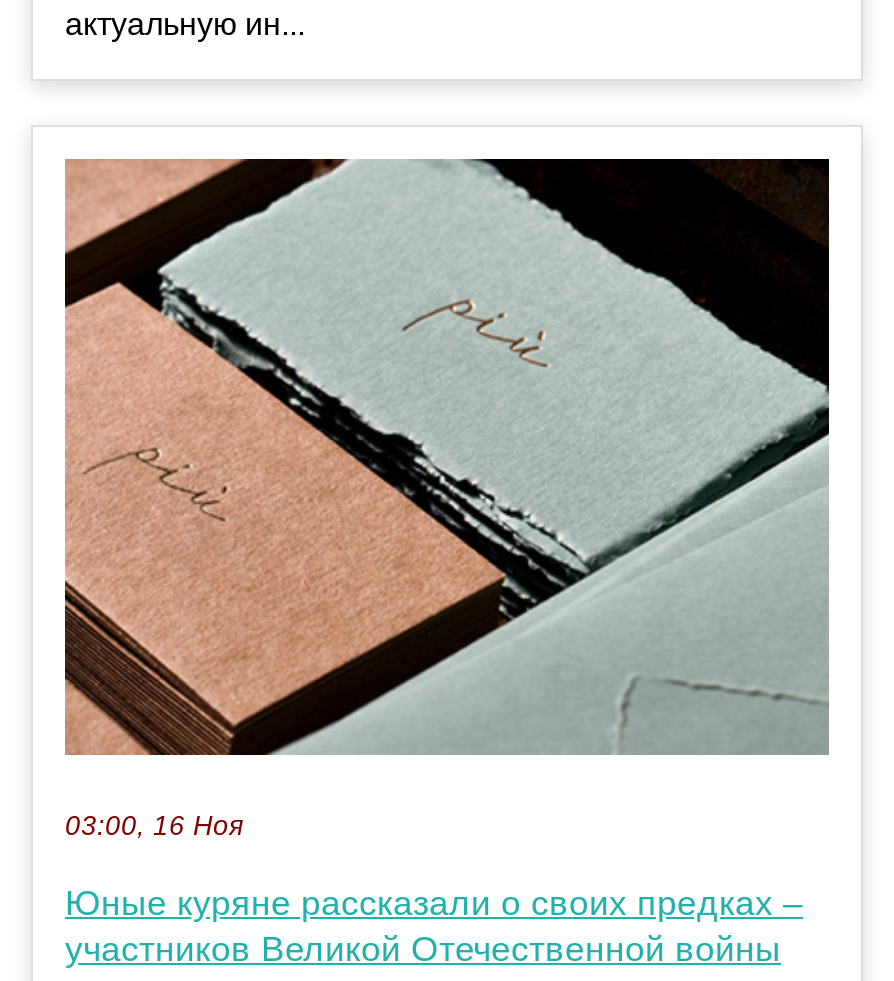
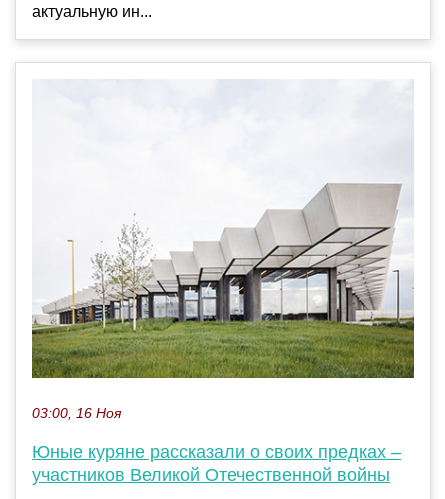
- [image]
+ [image]
